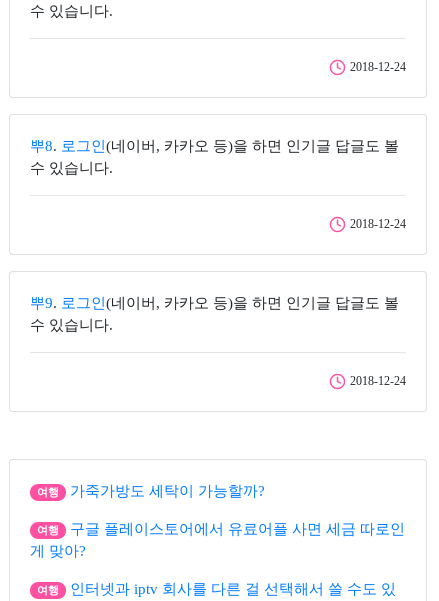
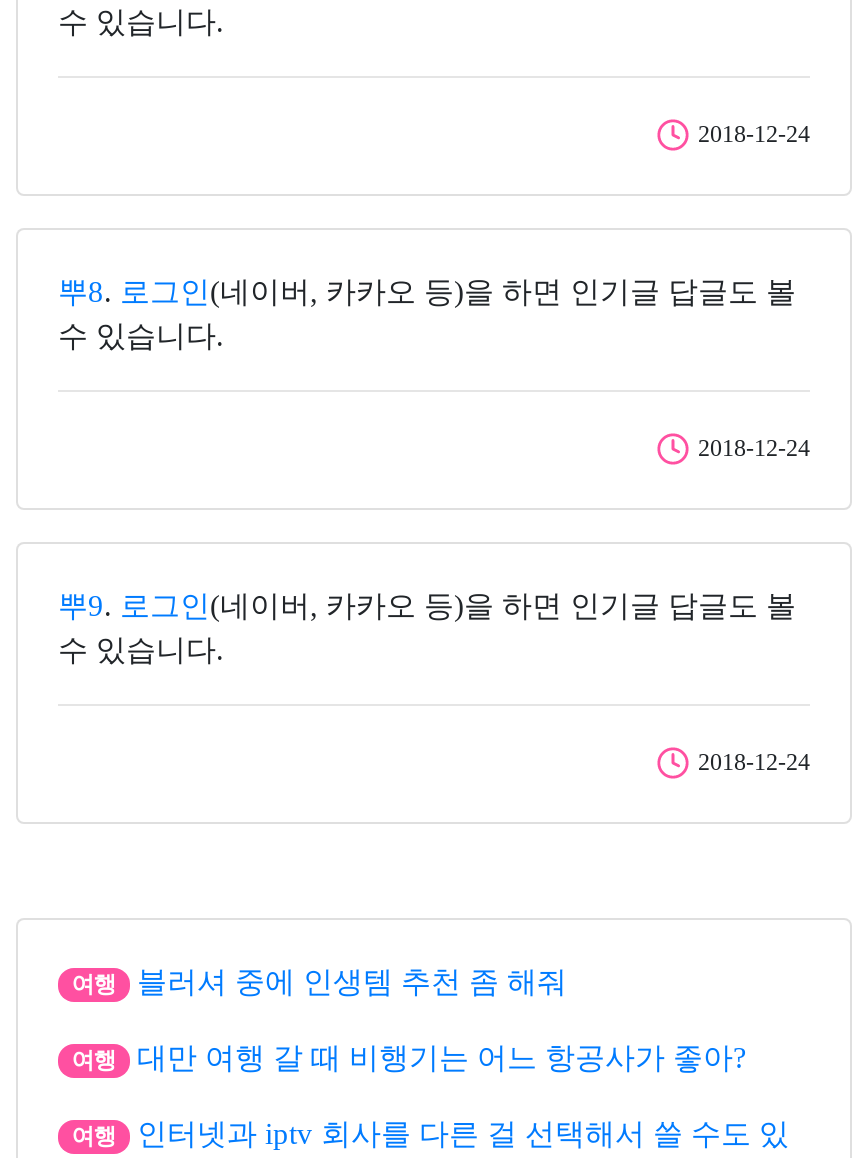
- 가죽가방도 세탁이 가능할까?
+ 블러셔 중에 인생템 추천 좀 해줘

- 구글 플레이스토어에서 유료어플 사면 세금 따로인
- 게 맞아?
+ 대만 여행 갈 때 비행기는 어느 항공사가 좋아?
